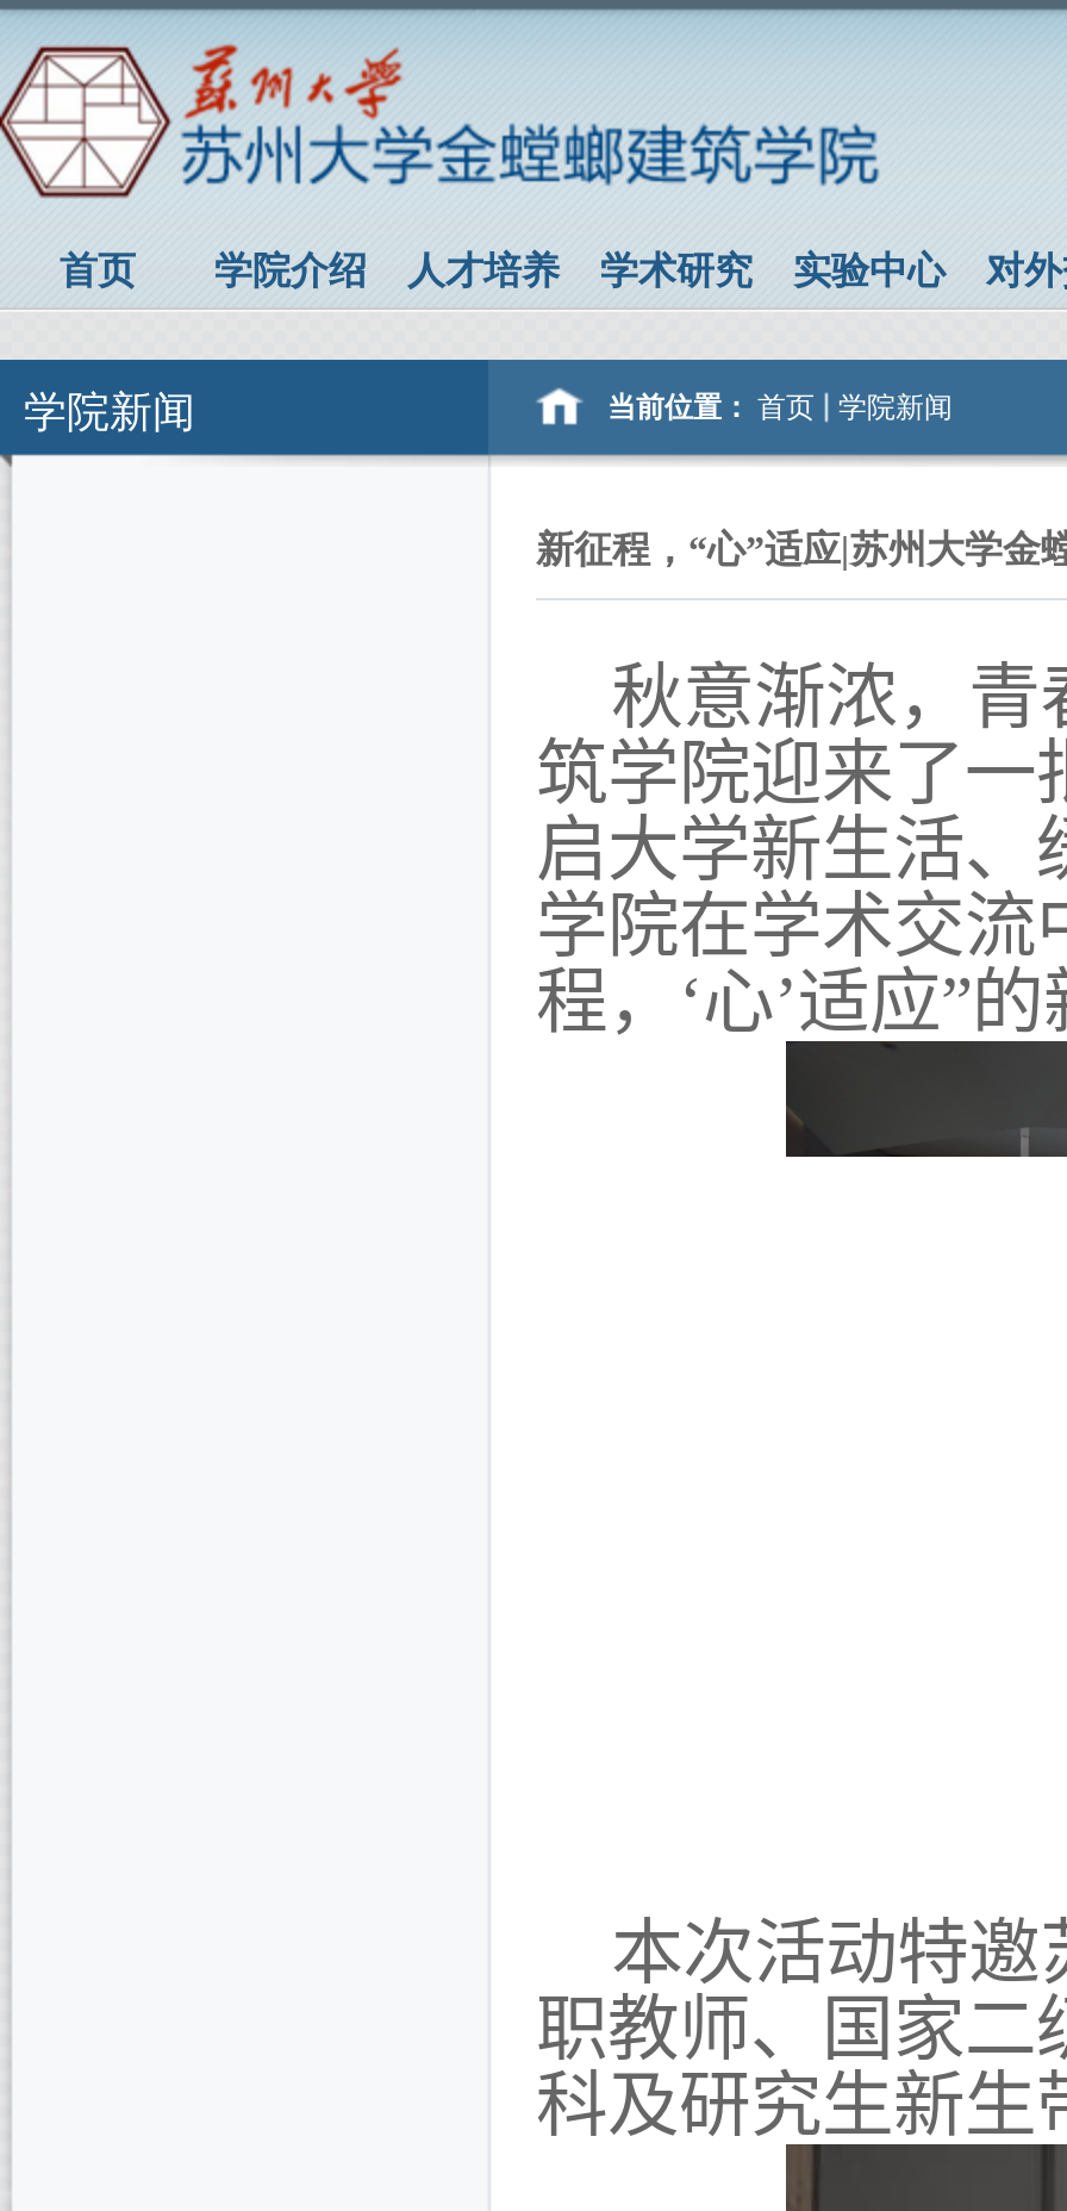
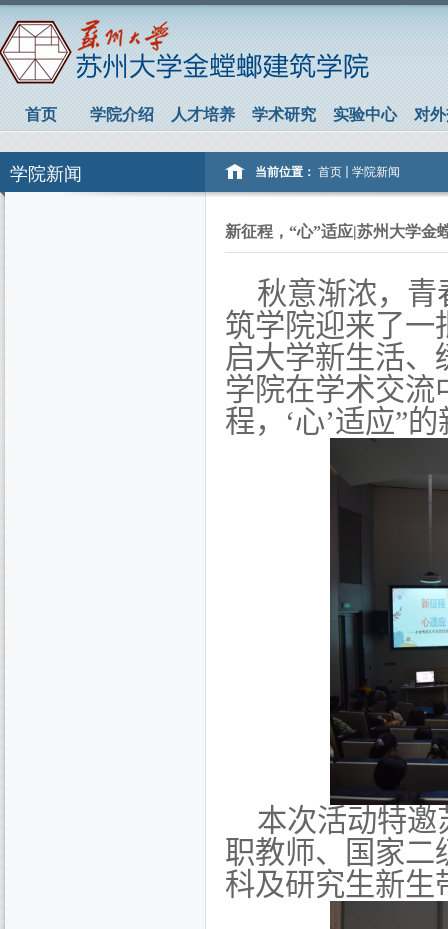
+ [image]
